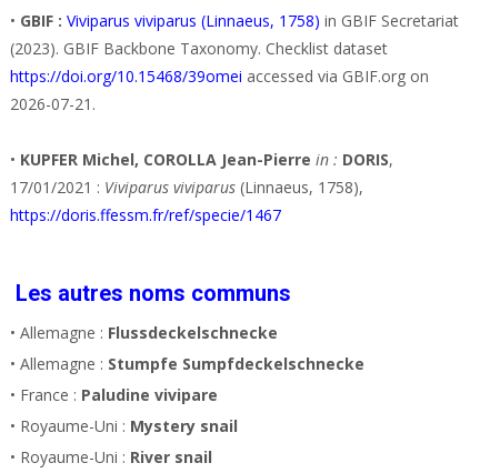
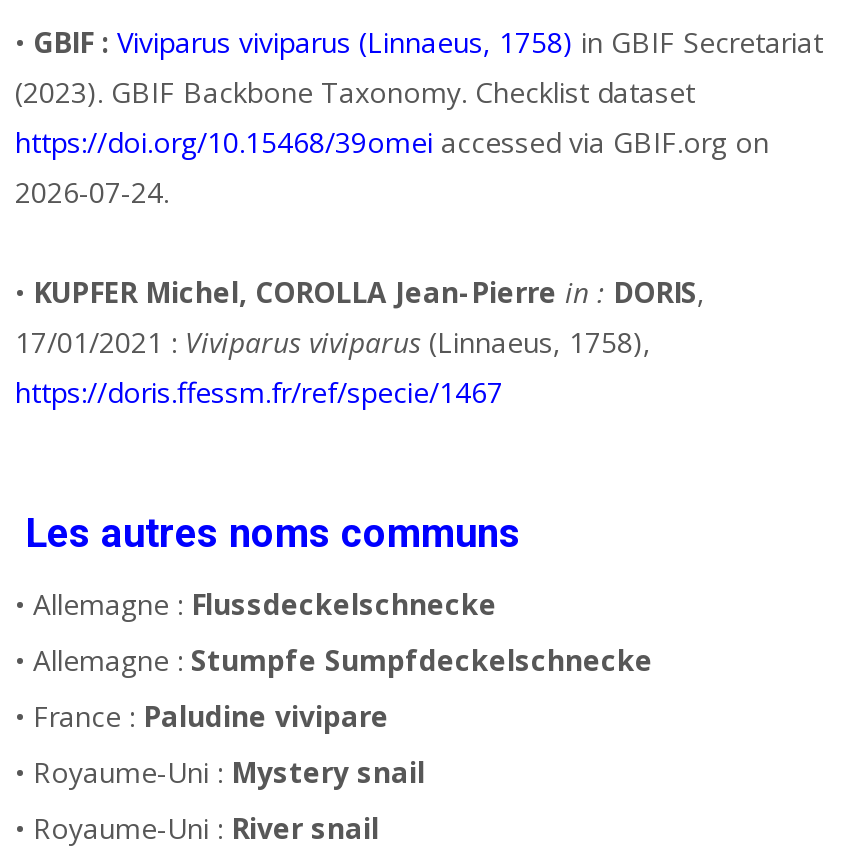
- 2026-07-21.
+ 2026-07-24.
